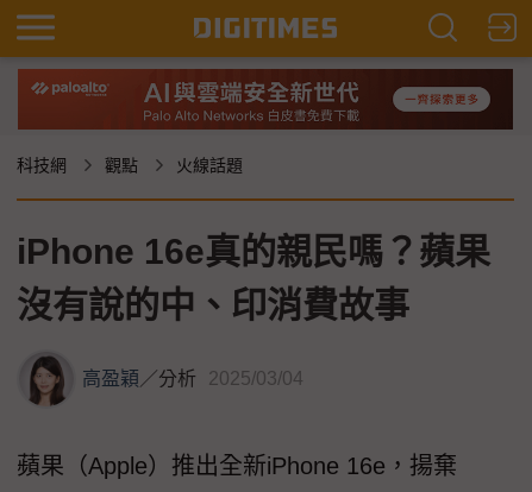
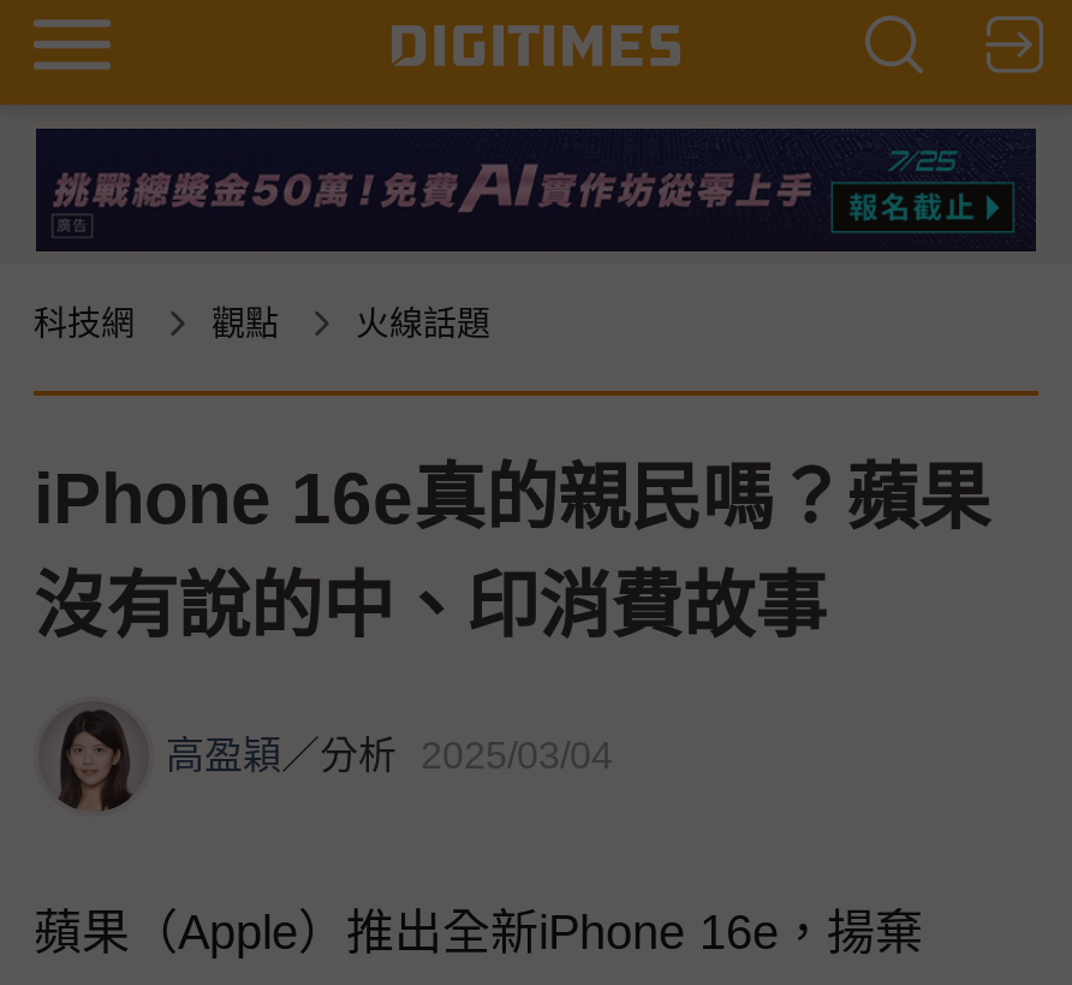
- [image]
+ [image]
